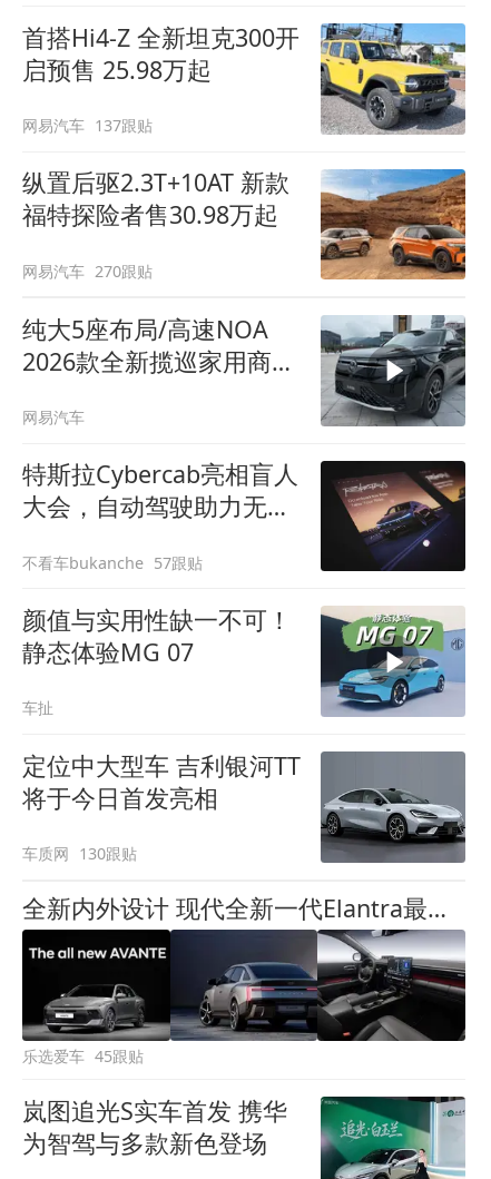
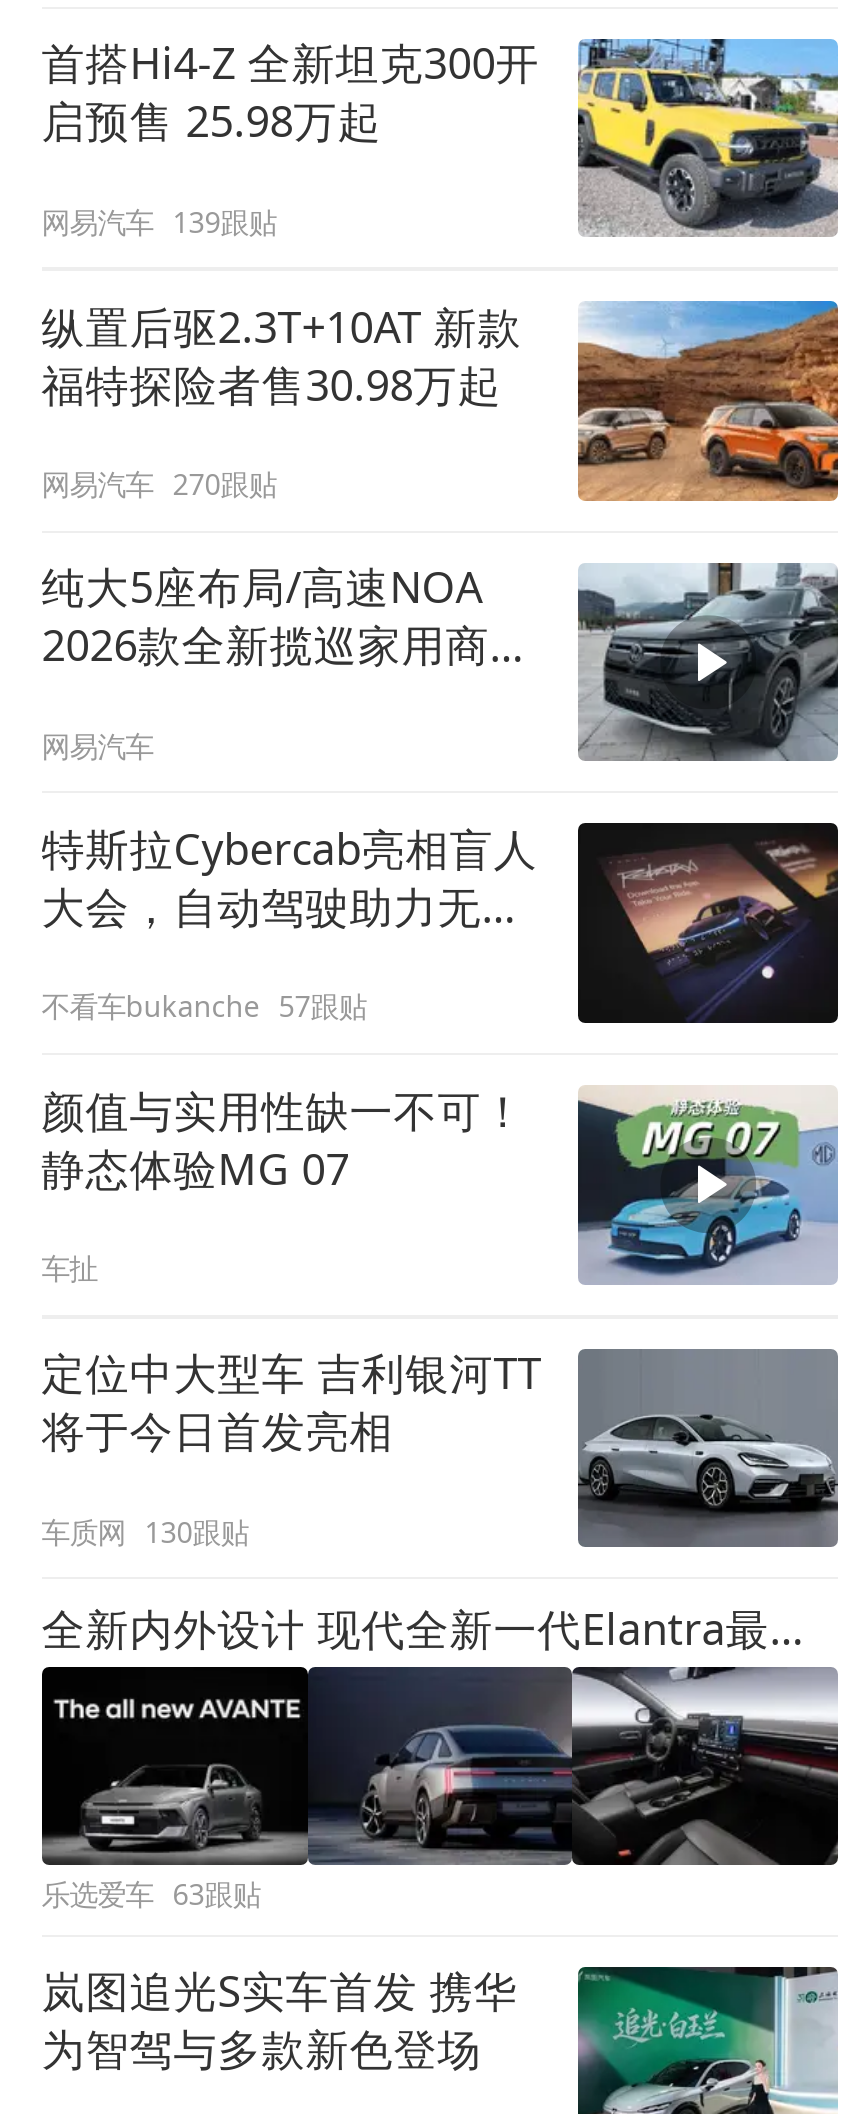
- 网易汽车 137跟贴
+ 网易汽车 139跟贴

- 乐选爱车 45跟贴
+ 乐选爱车 63跟贴
